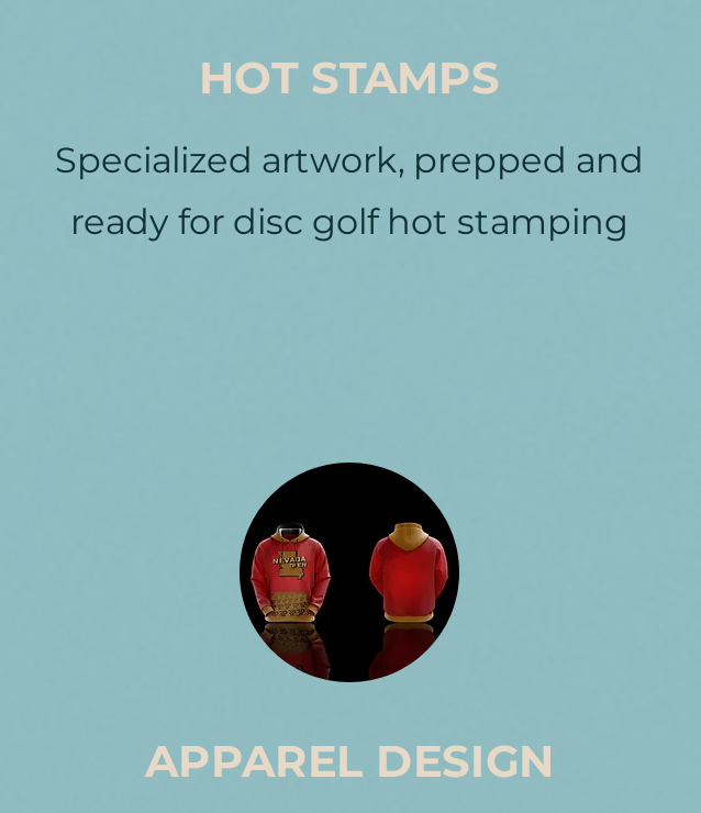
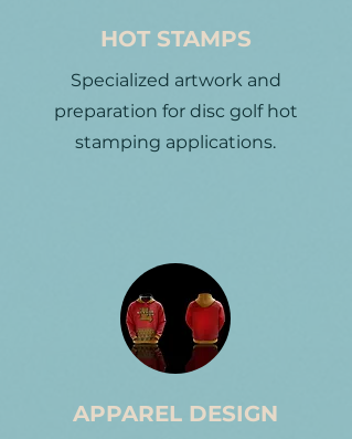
- Specialized artwork, prepped and
- ready for disc golf hot stamping
+ Specialized artwork and
+ preparation for disc golf hot
+ stamping applications.
